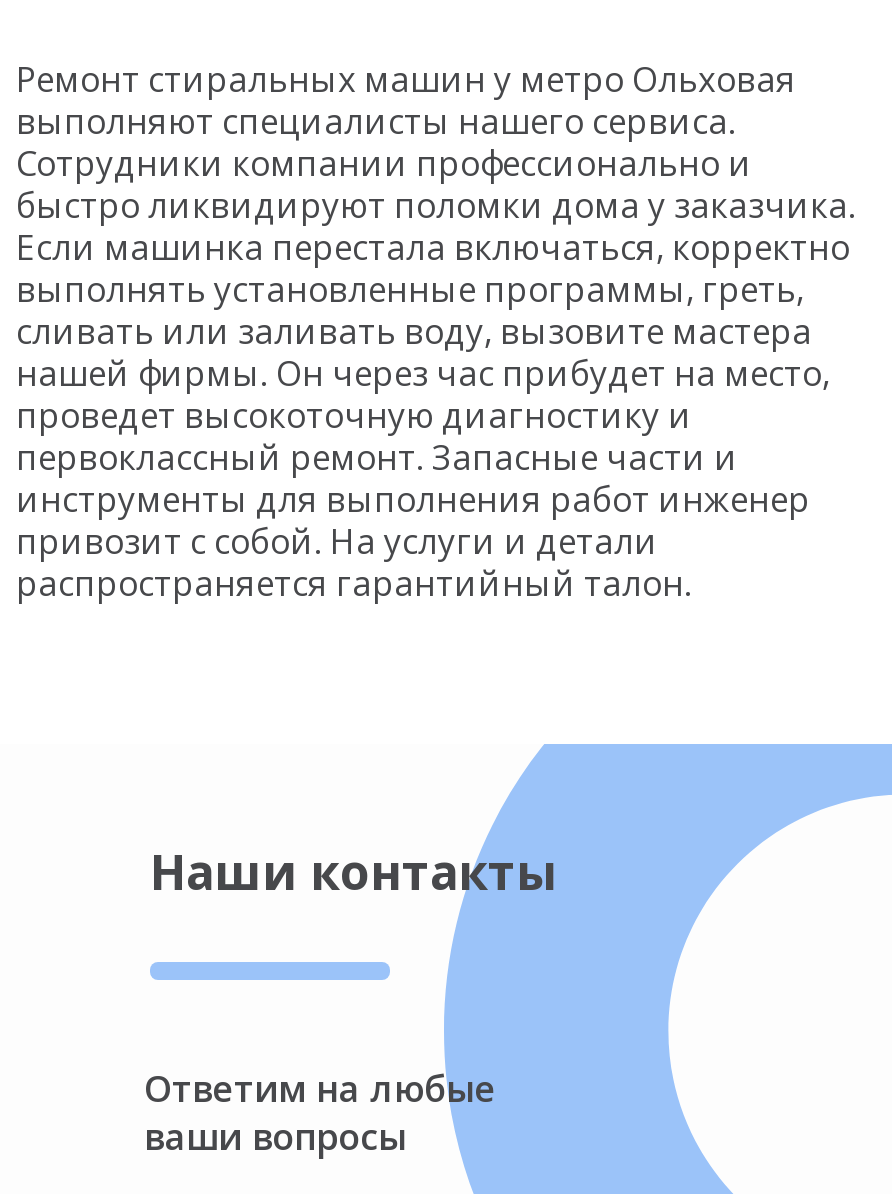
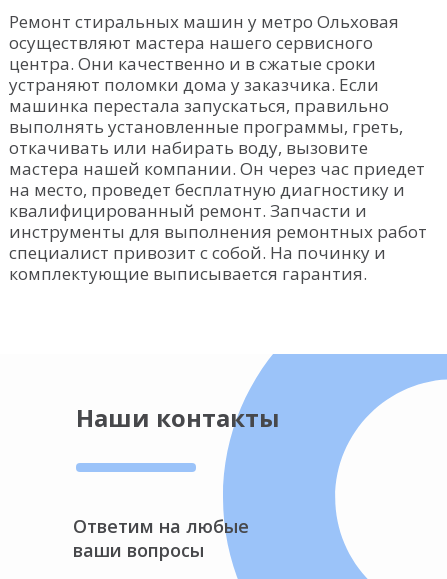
- выполняют специалисты нашего сервиса.
- Сотрудники компании профессионально и
- быстро ликвидируют поломки дома у заказчика.
- Если машинка перестала включаться, корректно
+ осуществляют мастера нашего сервисного
+ центра. Они качественно и в сжатые сроки
+ устраняют поломки дома у заказчика. Если
+ машинка перестала запускаться, правильно

- сливать или заливать воду, вызовите мастера
- нашей фирмы. Он через час прибудет на место,
- проведет высокоточную диагностику и
- первоклассный ремонт. Запасные части и
- инструменты для выполнения работ инженер
- привозит с собой. На услуги и детали
- распространяется гарантийный талон.
+ откачивать или набирать воду, вызовите
+ мастера нашей компании. Он через час приедет
+ на место, проведет бесплатную диагностику и
+ квалифицированный ремонт. Запчасти и
+ инструменты для выполнения ремонтных работ
+ специалист привозит с собой. На починку и
+ комплектующие выписывается гарантия.
